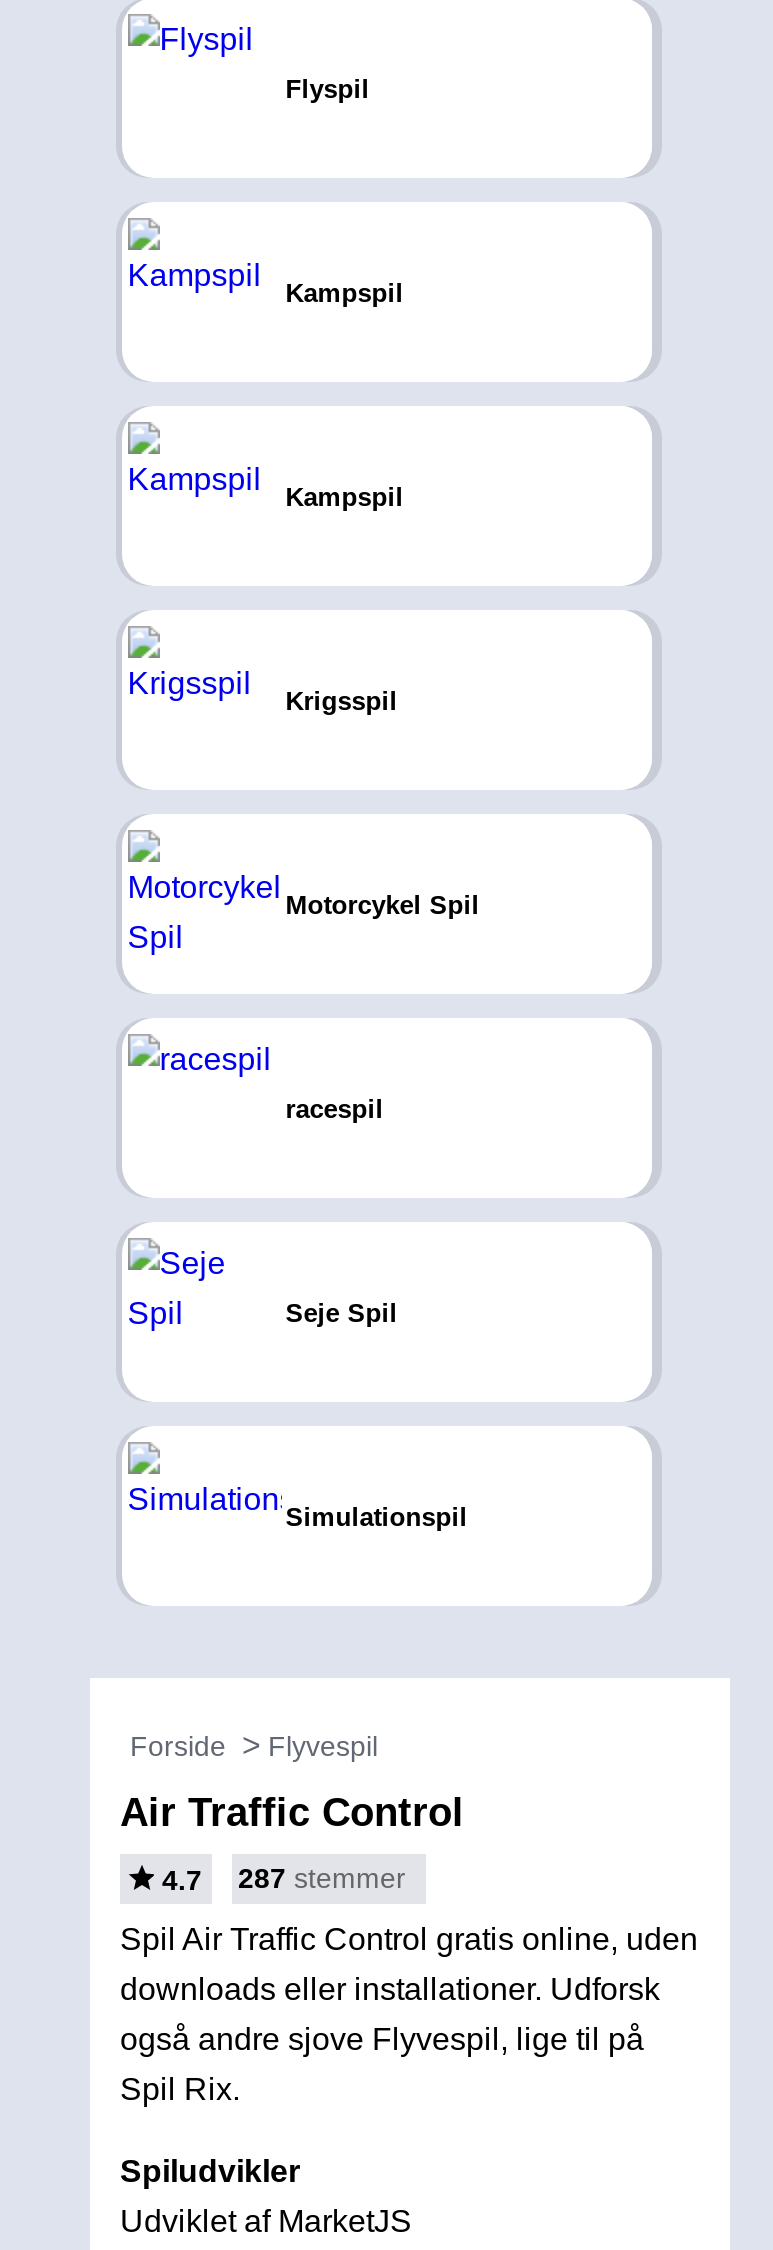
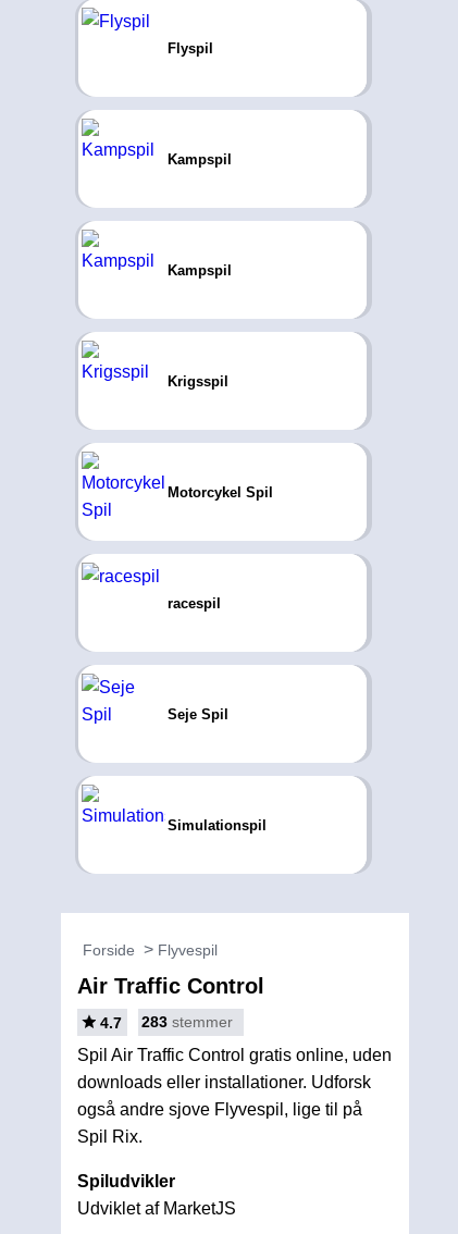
- 4.7 287 stemmer
+ 4.7 283 stemmer
